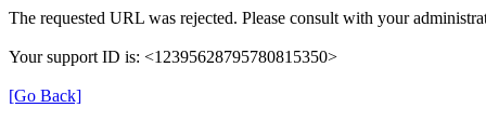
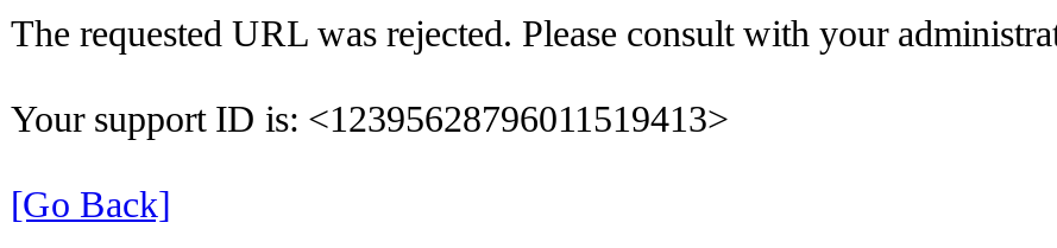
- Your support ID is: <12395628795780815350>
+ Your support ID is: <12395628796011519413>
